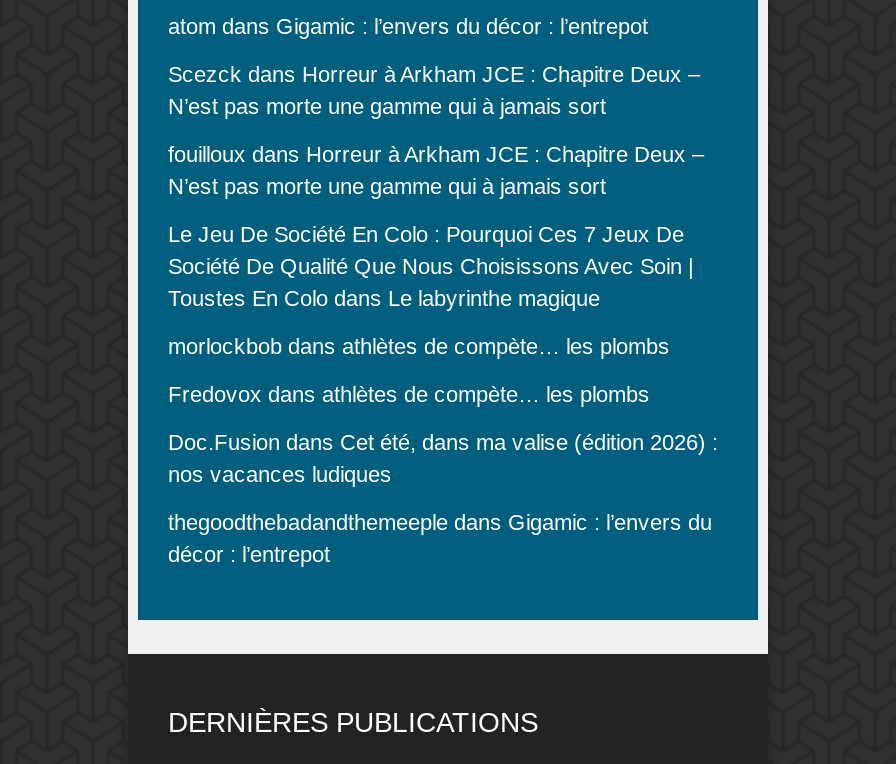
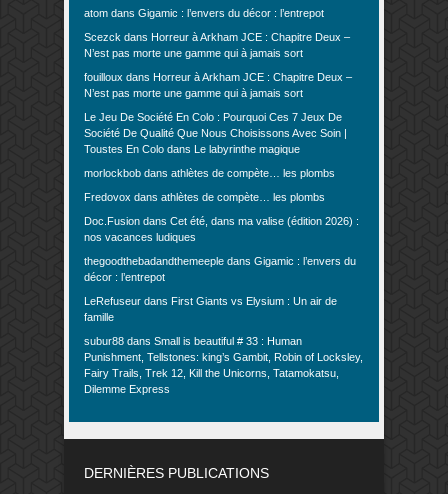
+ LeRefuseur dans First Giants vs Elysium : Un air de
+ famille
+ subur88 dans Small is beautiful # 33 : Human
+ Punishment, Tellstones: king’s Gambit, Robin of Locksley,
+ Fairy Trails, Trek 12, Kill the Unicorns, Tatamokatsu,
+ Dilemme Express
